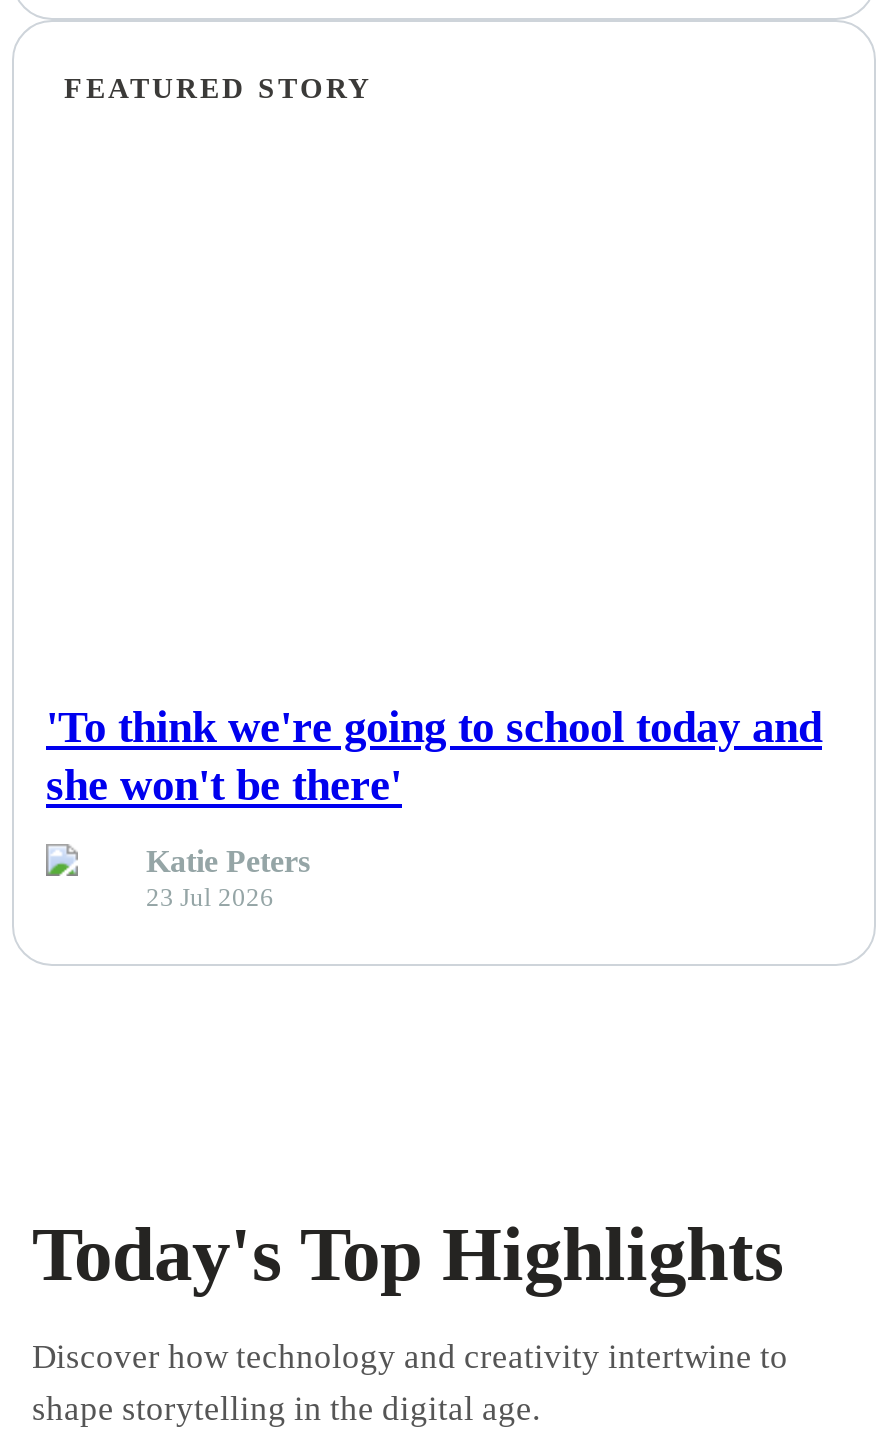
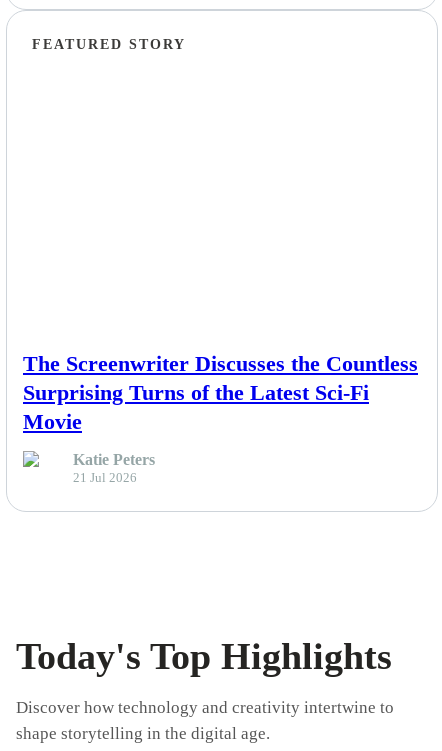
- 'To think we're going to school today and
- she won't be there'
+ The Screenwriter Discusses the Countless
+ Surprising Turns of the Latest Sci-Fi
+ Movie

- 23 Jul 2026
+ 21 Jul 2026
